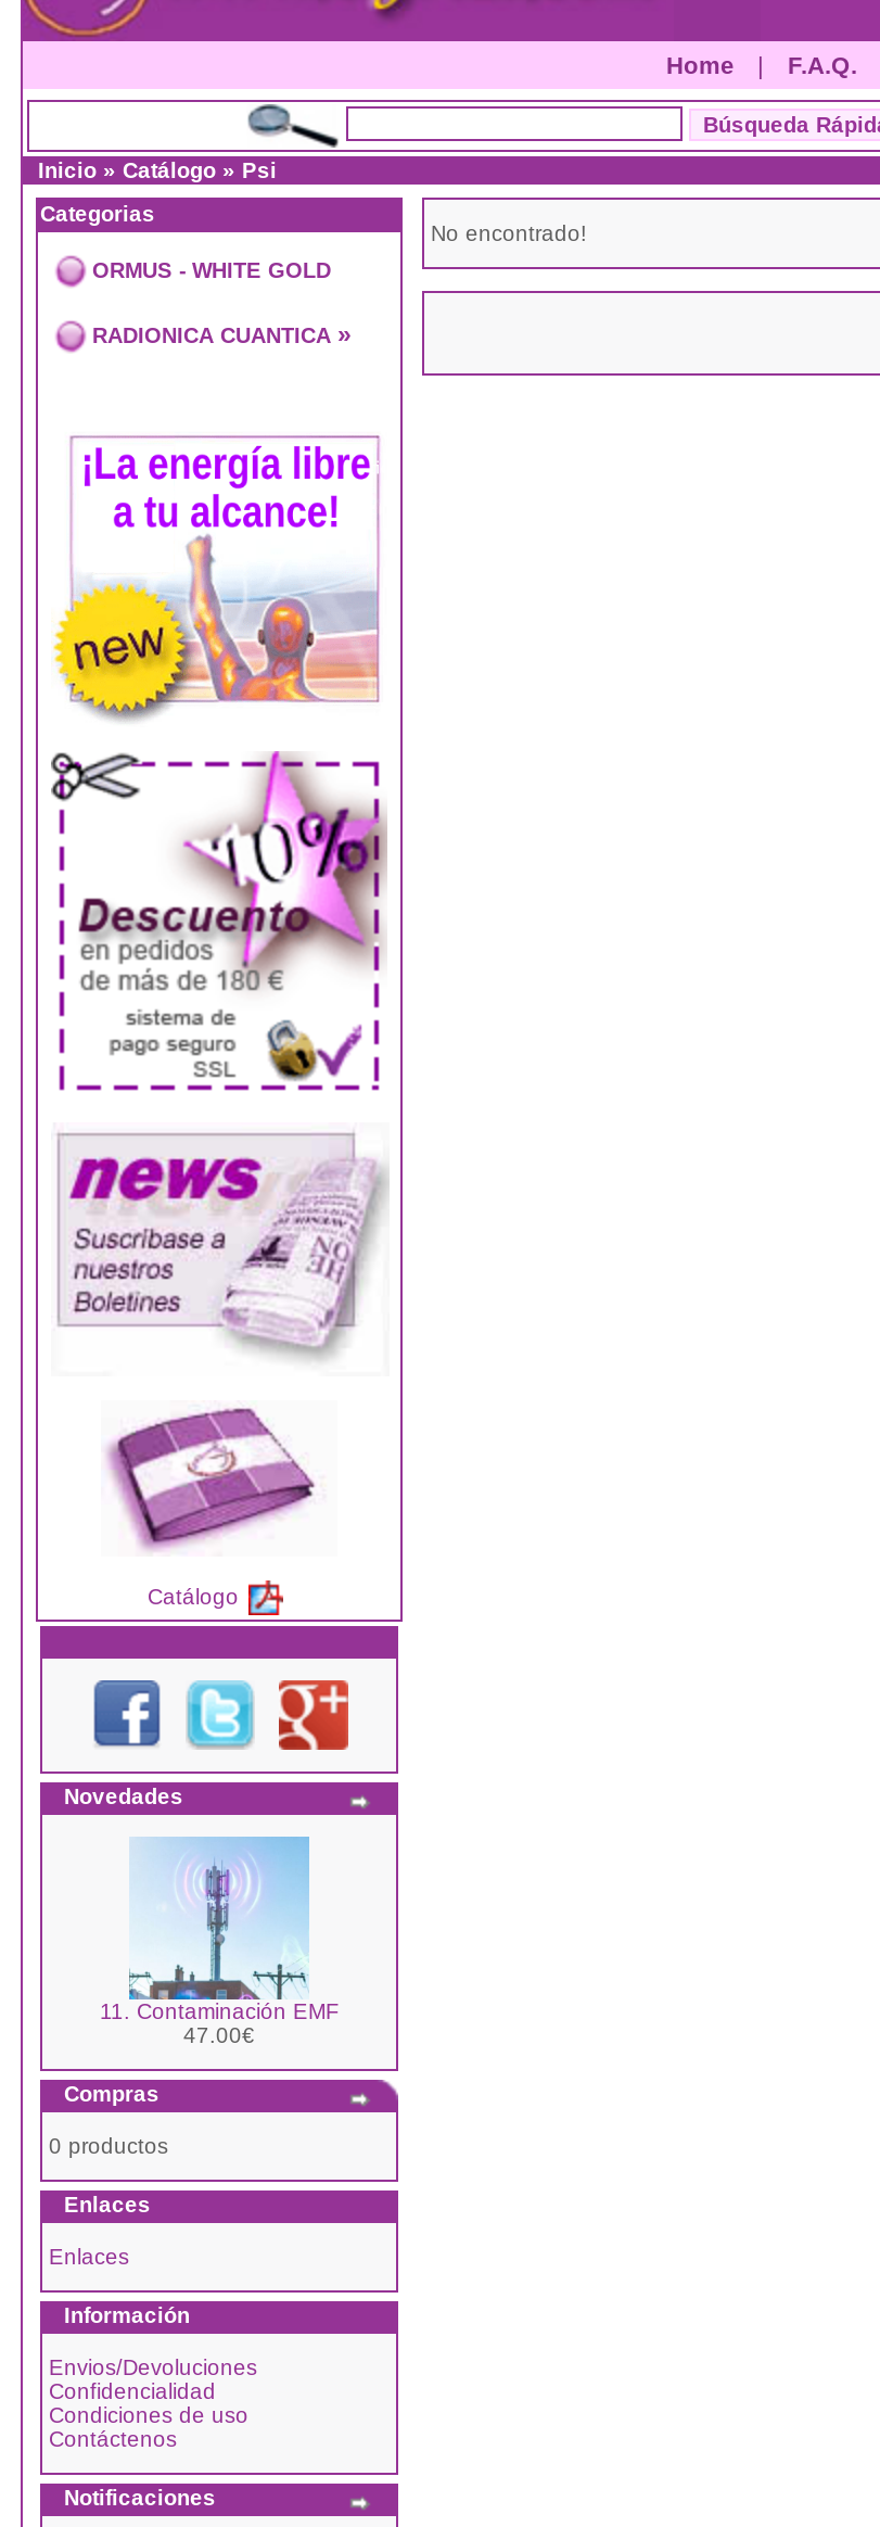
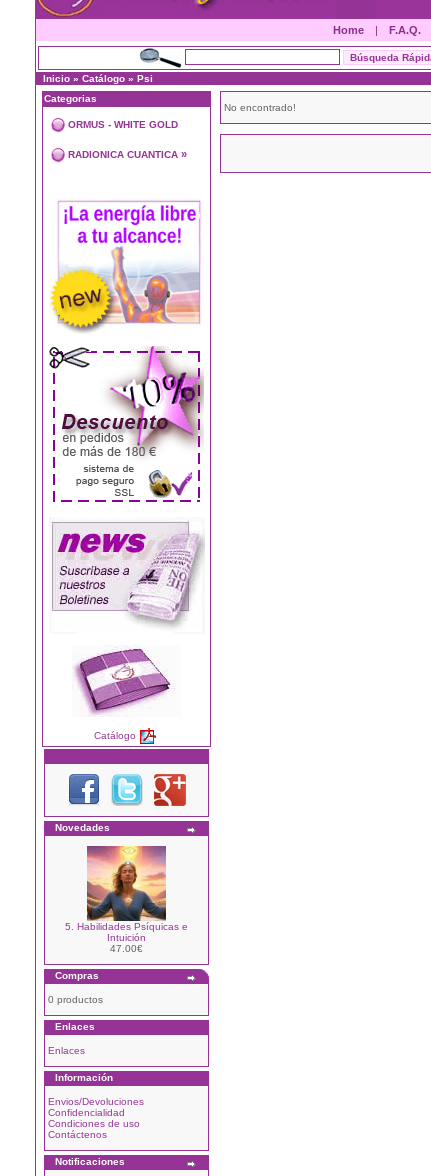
- [image]
- 11. Contaminación EMF
+ [image]
+ 5. Habilidades Psíquicas e
+ Intuición
